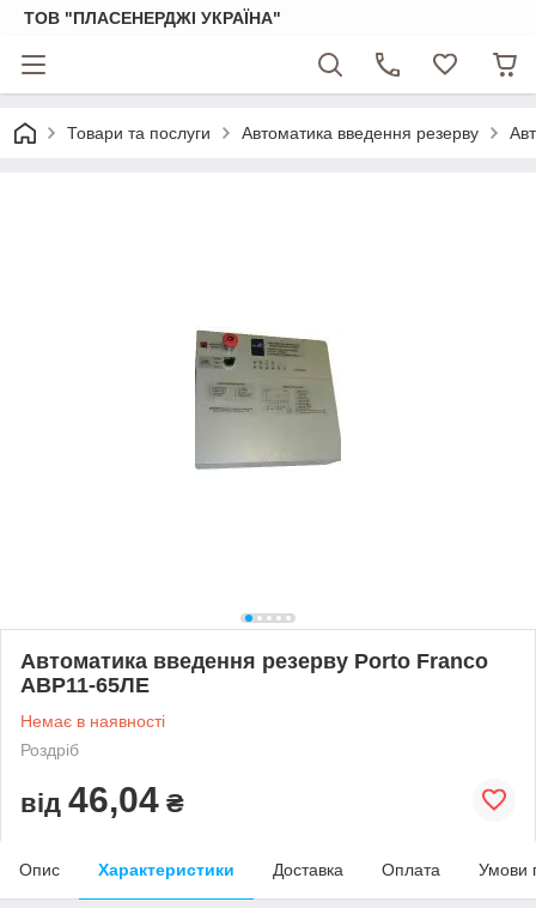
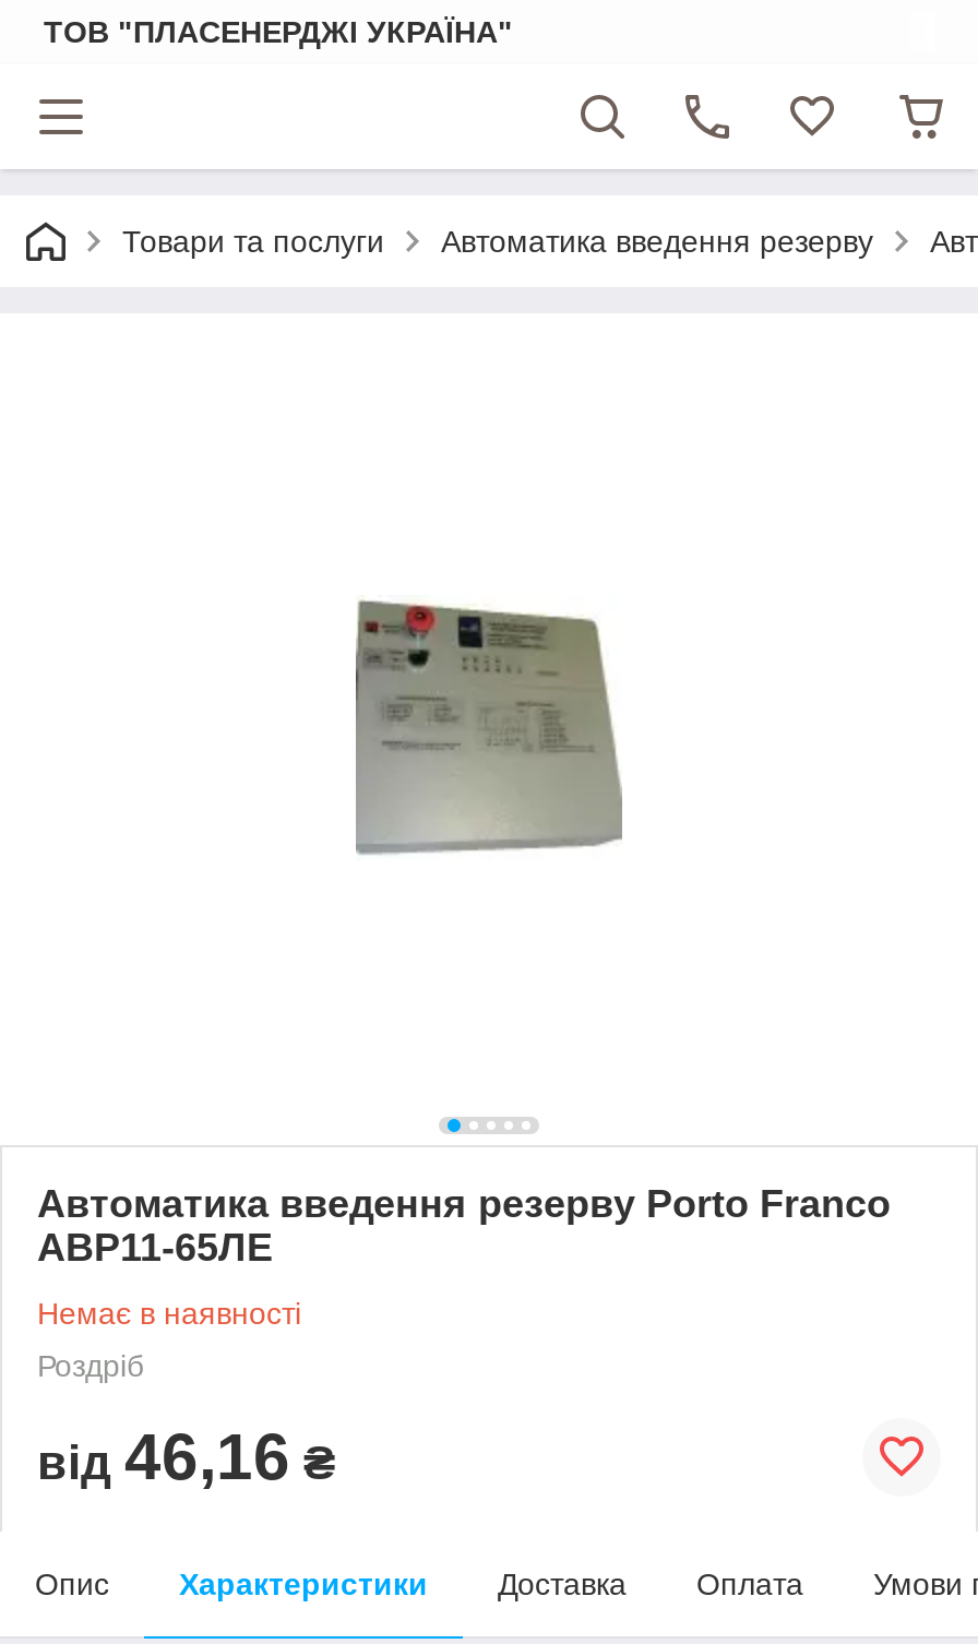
- від 46,04 ₴
+ від 46,16 ₴
